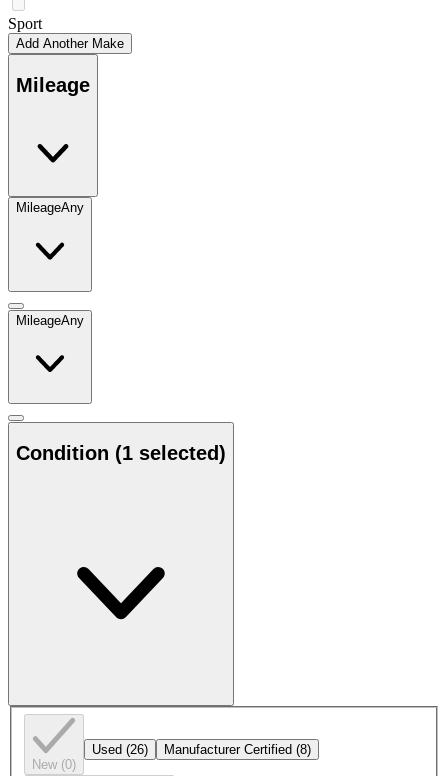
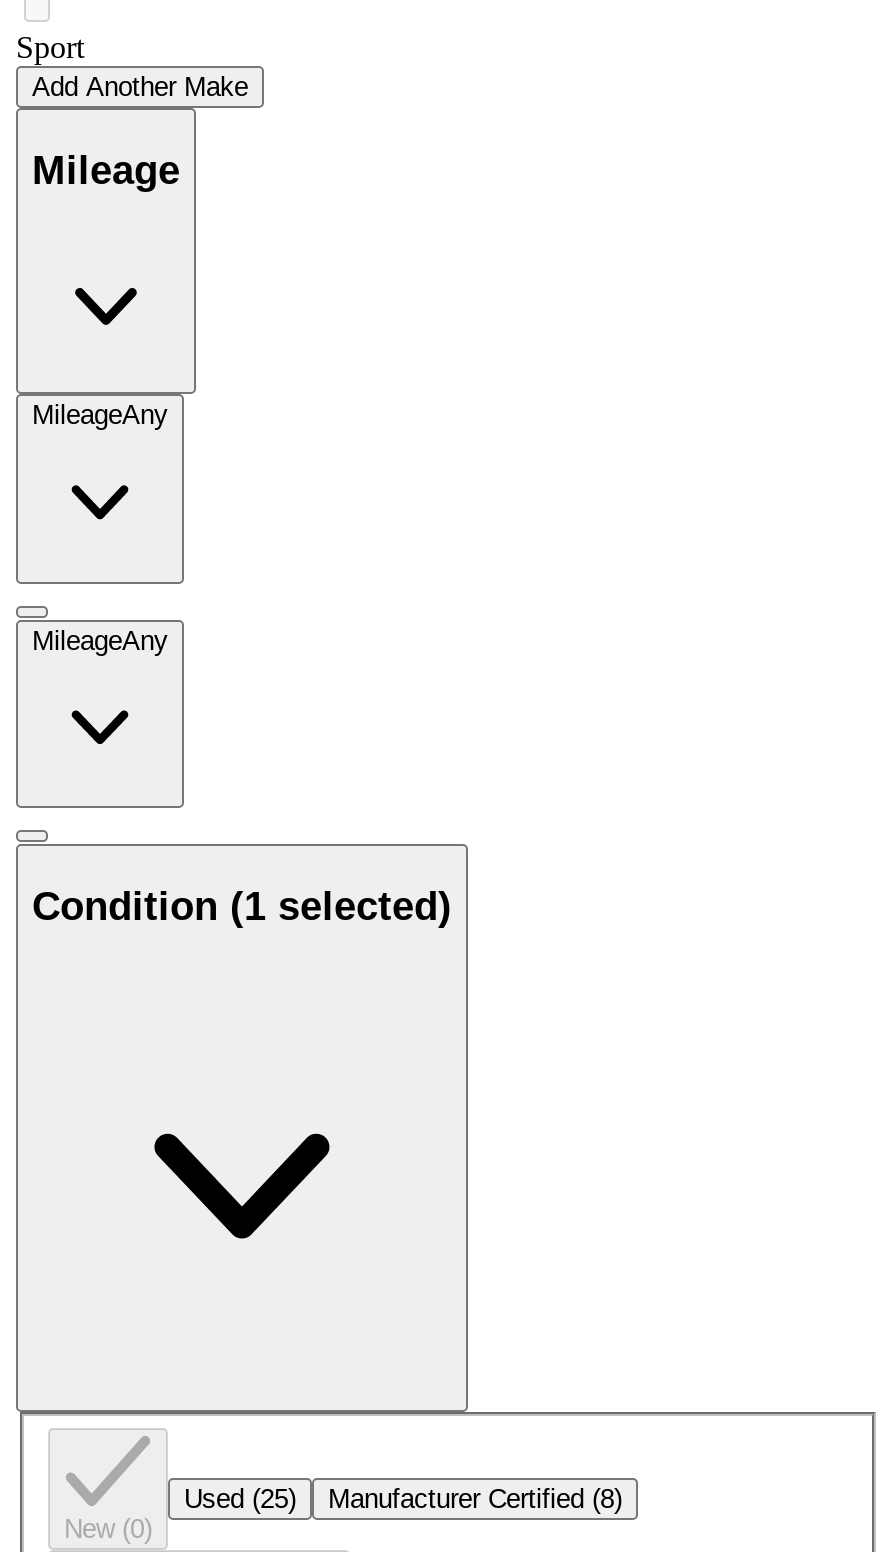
- Used (26) Manufacturer Certified (8)
+ Used (25) Manufacturer Certified (8)
